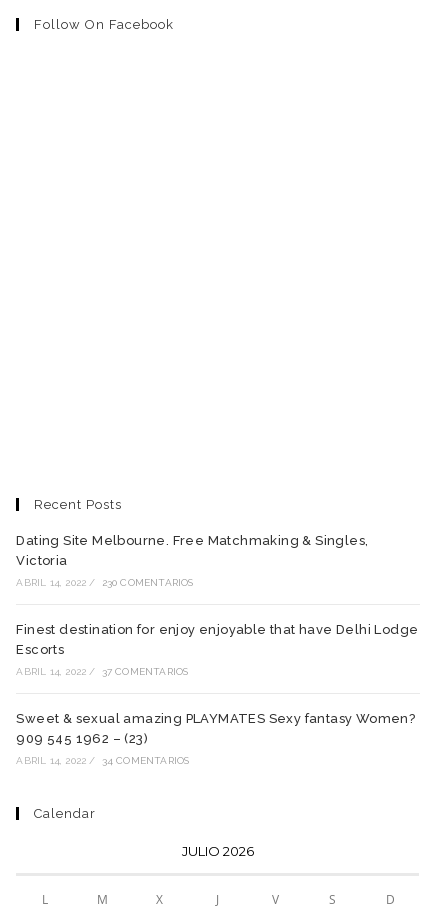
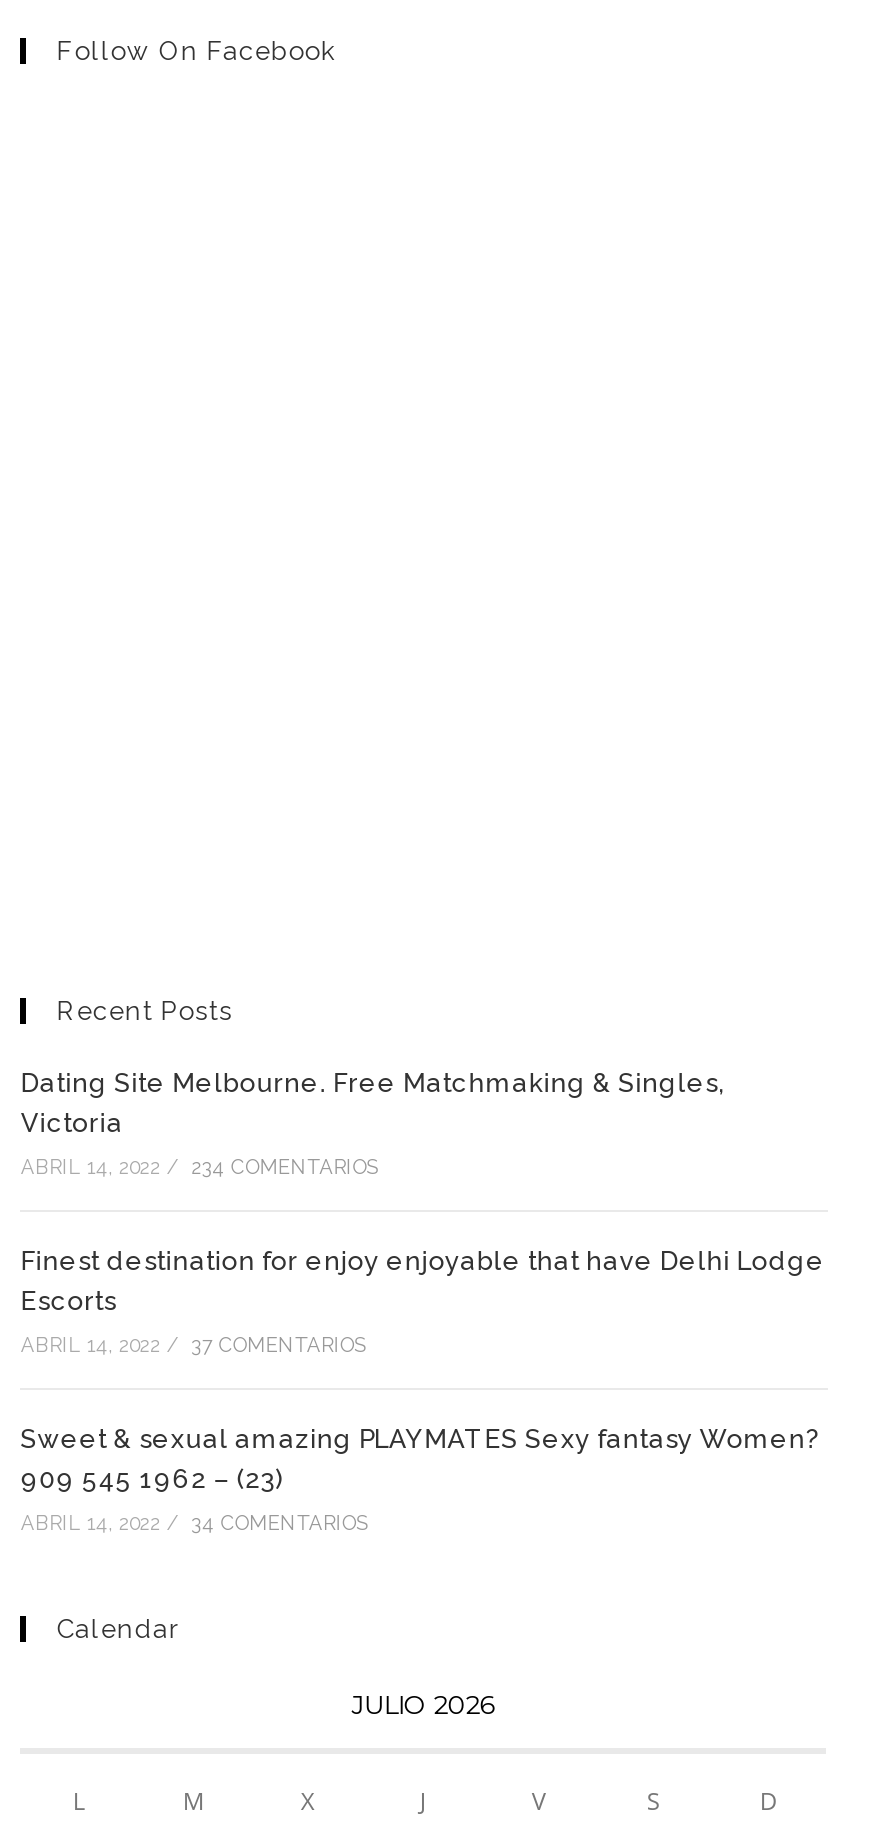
- ABRIL 14, 2022 / 230 COMENTARIOS
+ ABRIL 14, 2022 / 234 COMENTARIOS
